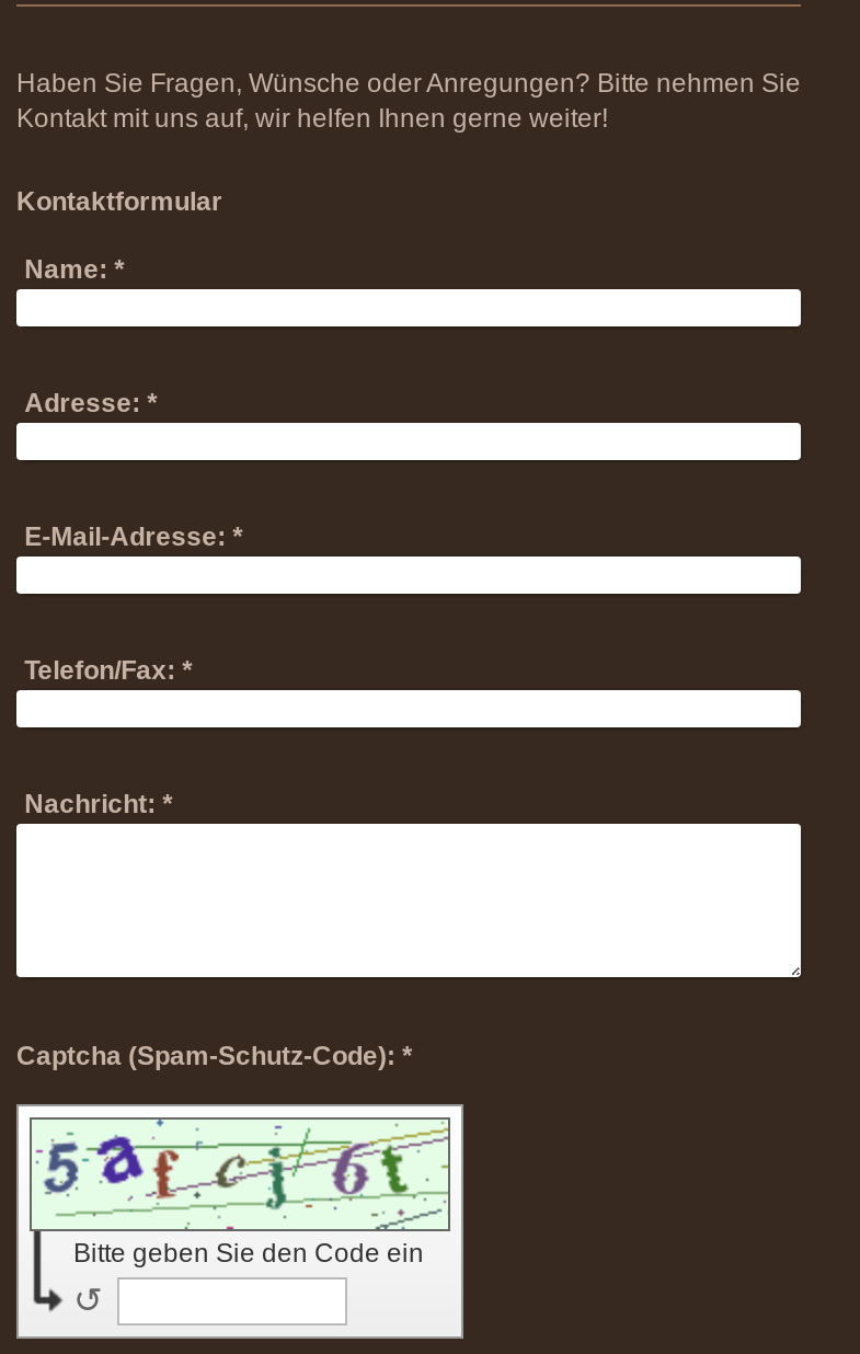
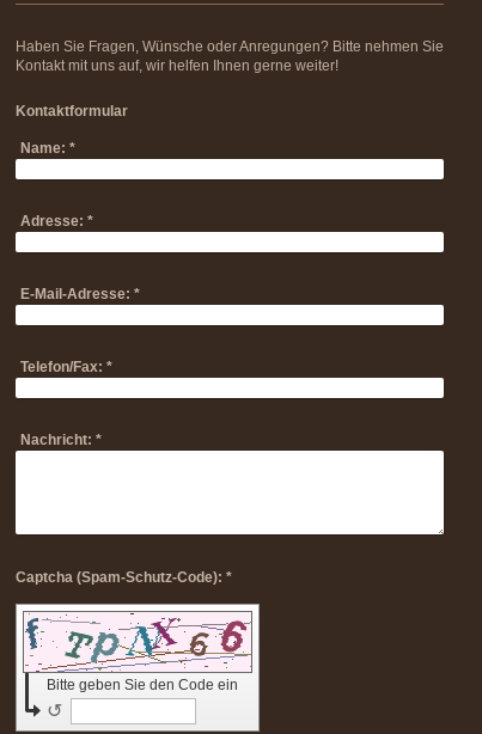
- [image]
+ [image]
